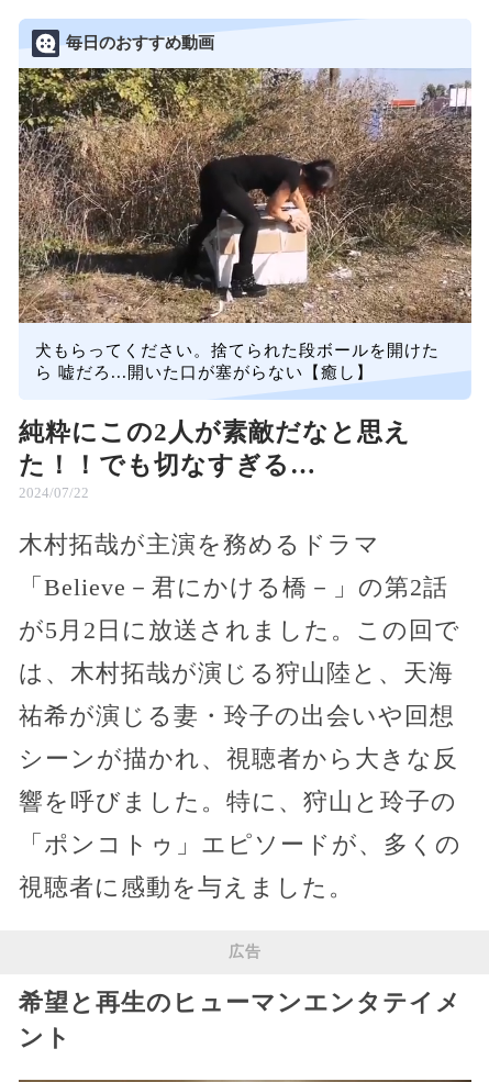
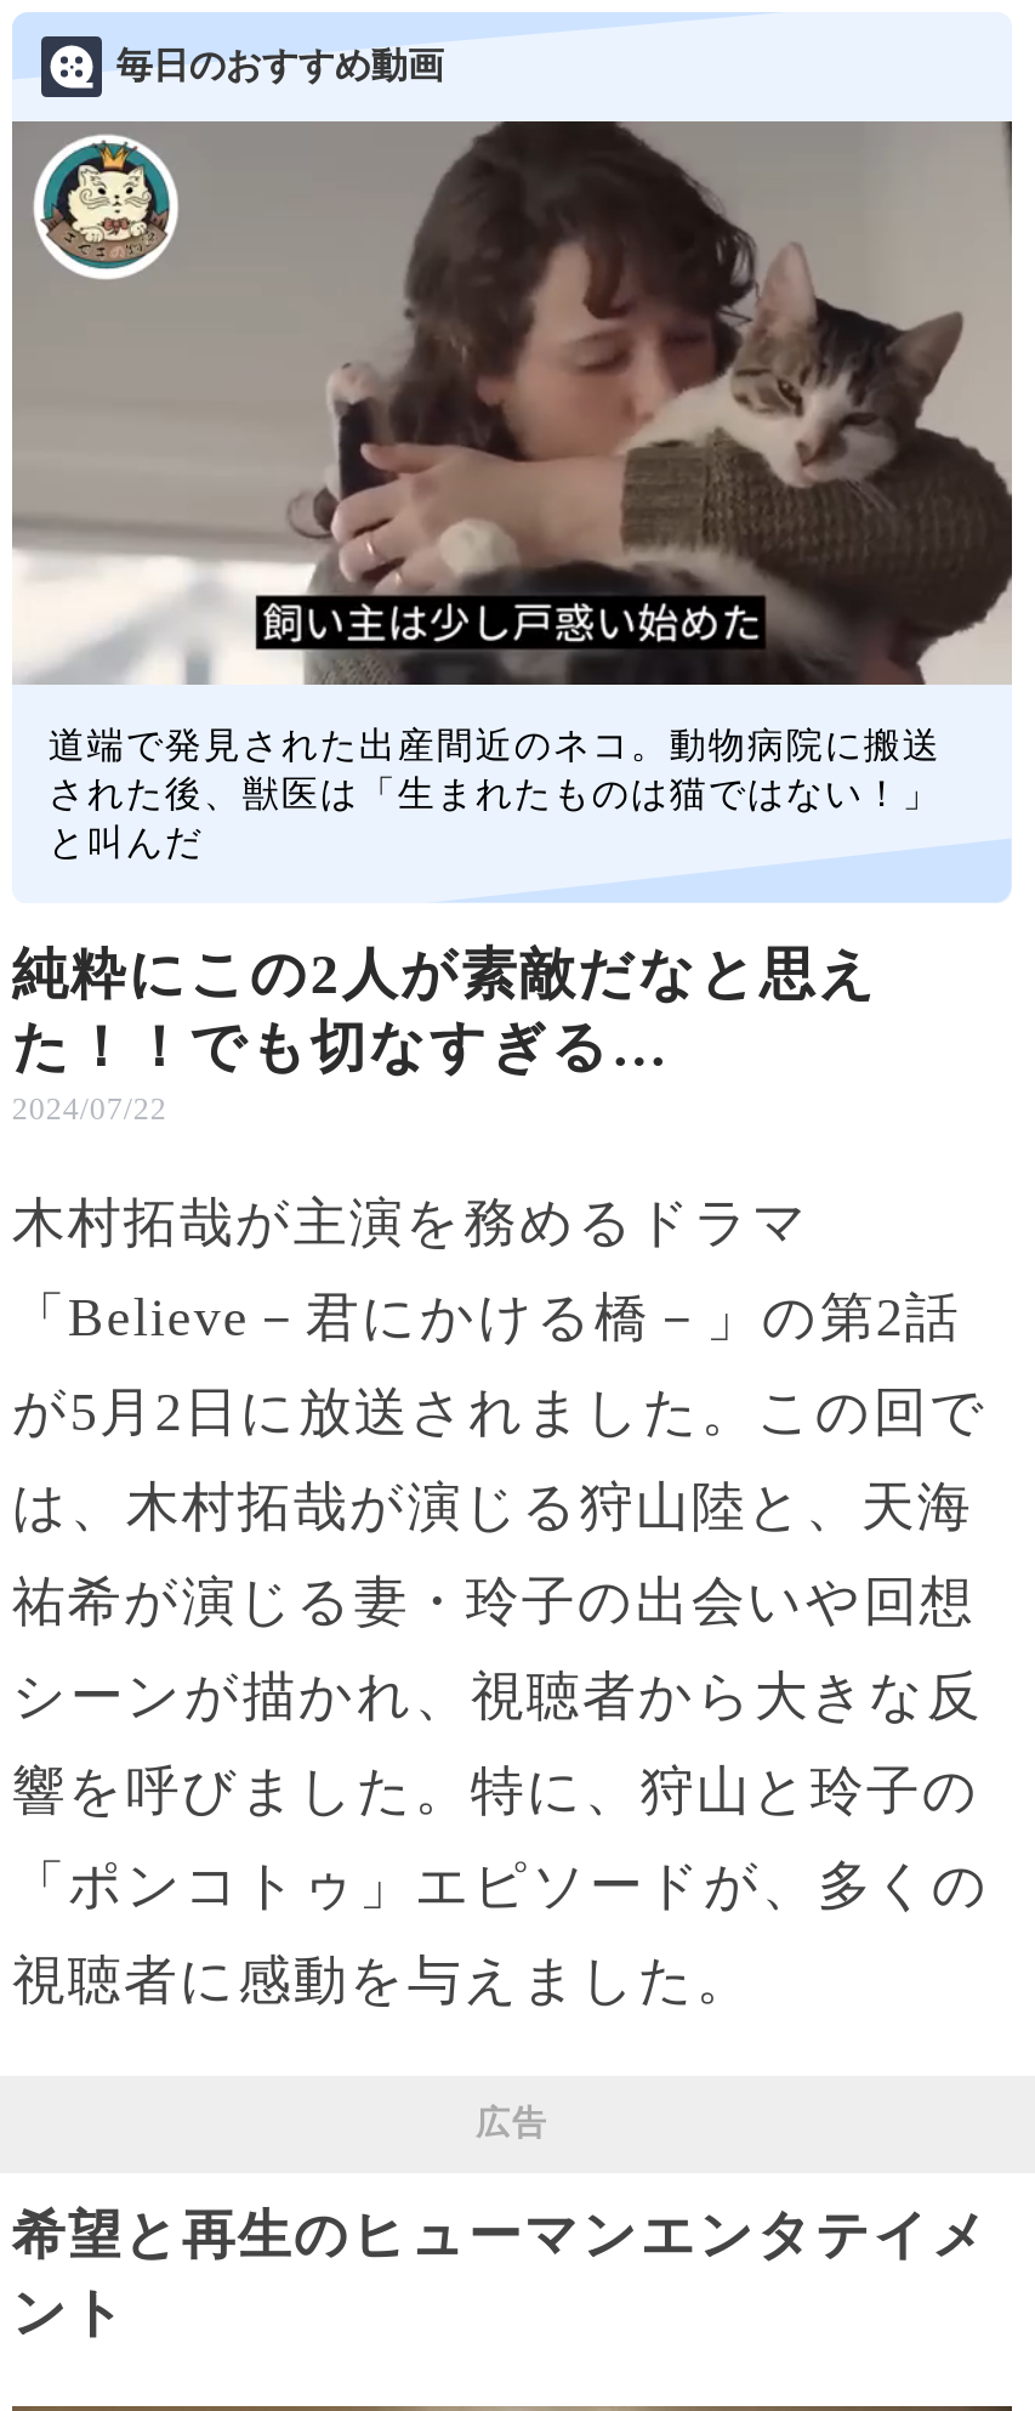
- [image]
- 犬もらってください。捨てられた段ボールを開けた
- ら 嘘だろ...開いた口が塞がらない【癒し】
+ [image]
+ 道端で発見された出産間近のネコ。動物病院に搬送
+ された後、獣医は「生まれたものは猫ではない！」
+ と叫んだ
